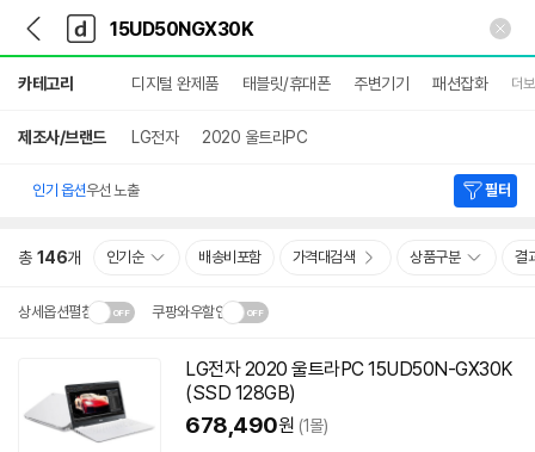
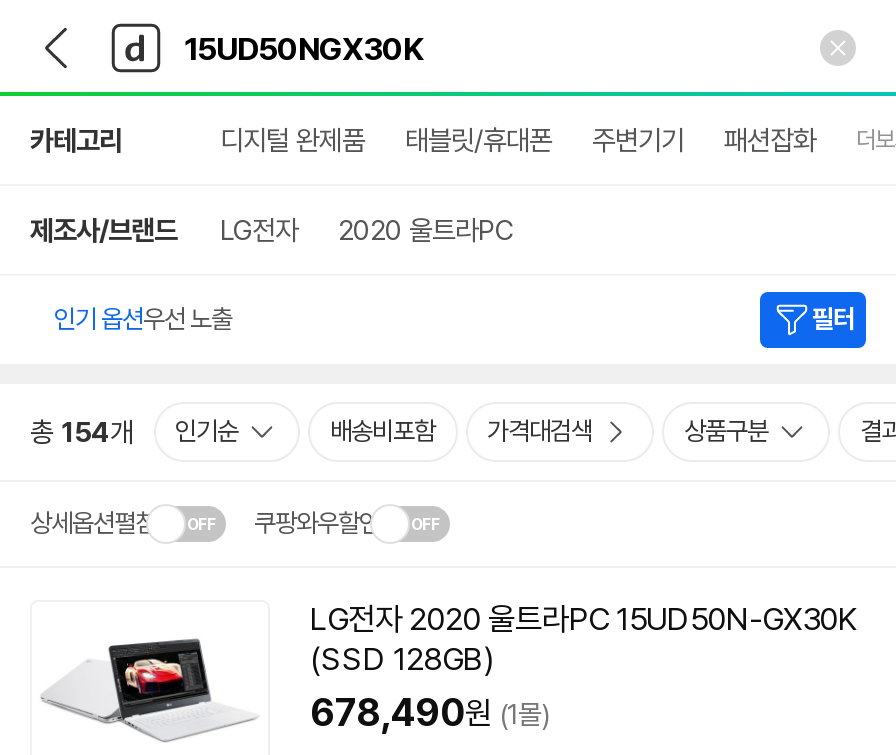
- 총 146개 인기순
+ 총 154개 인기순
